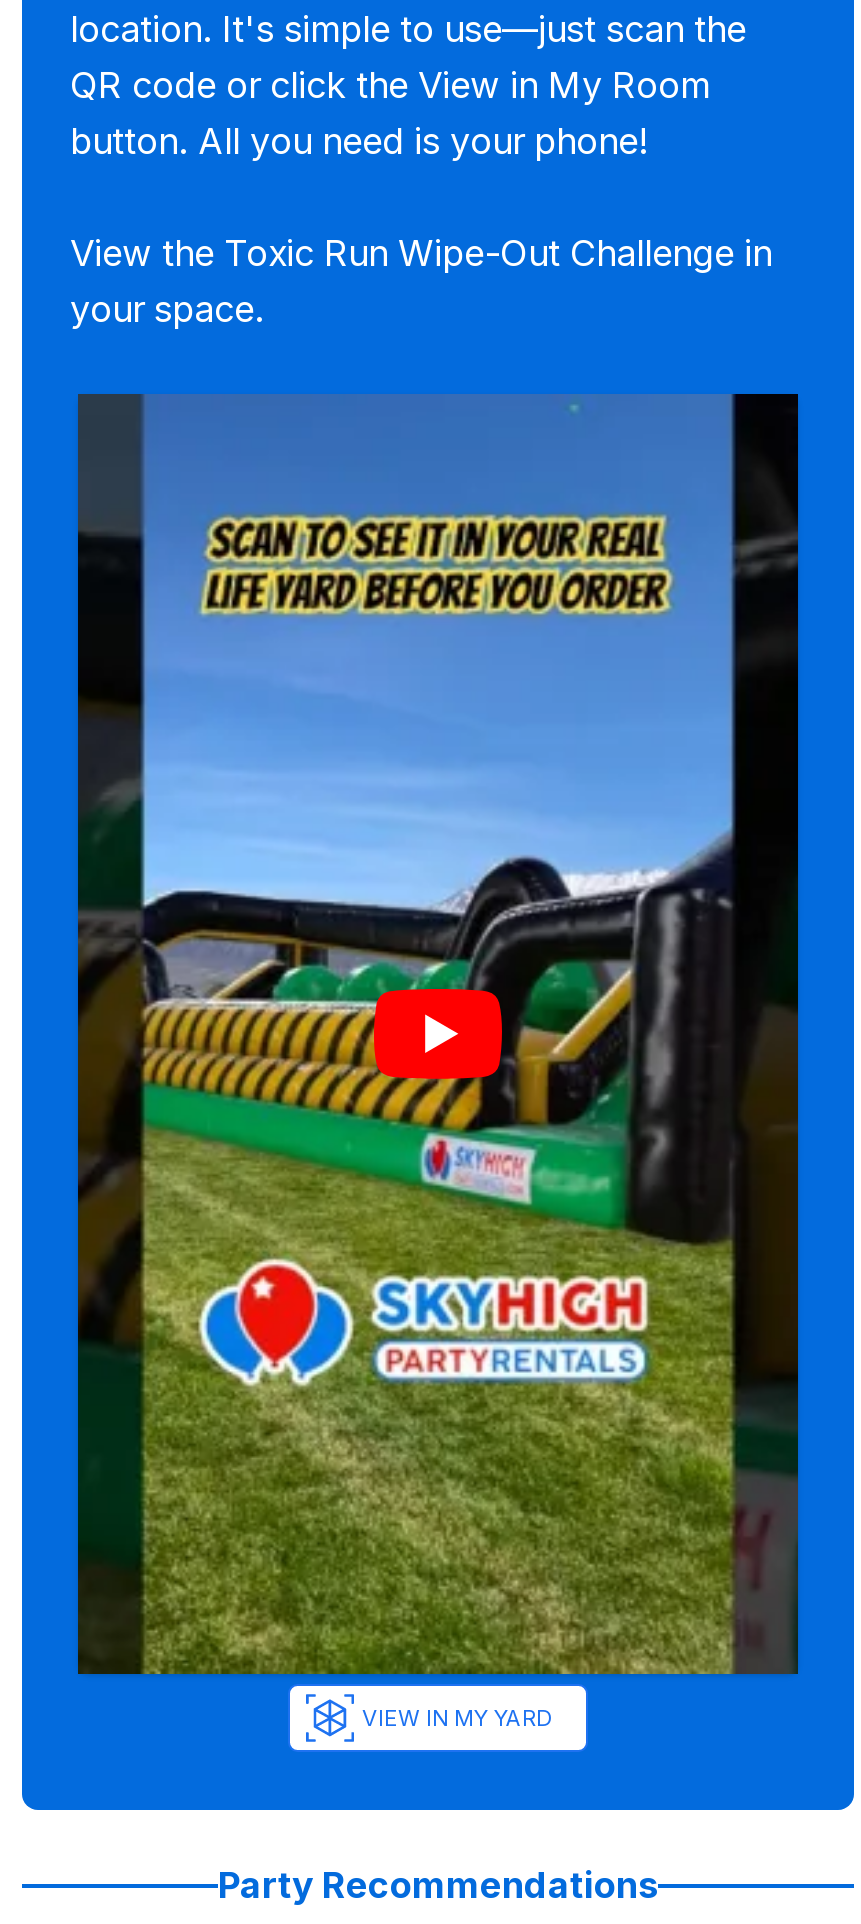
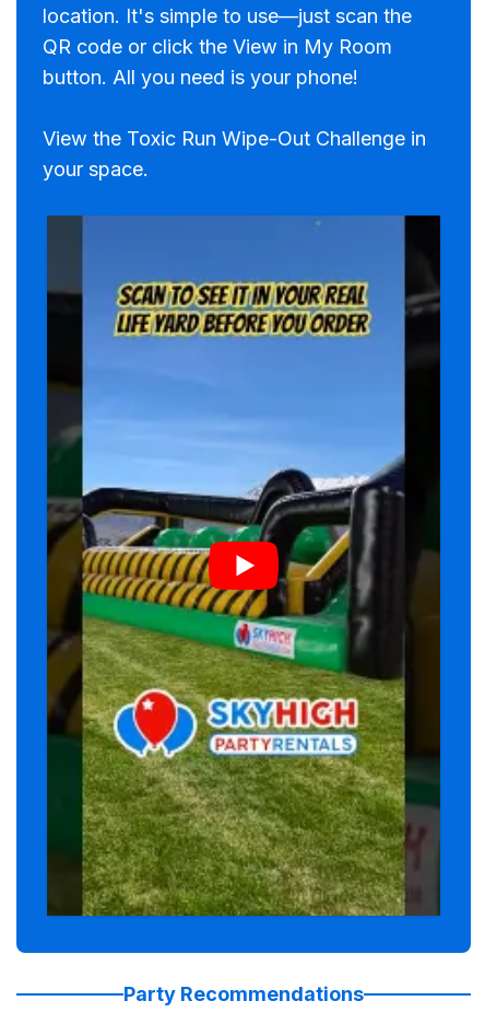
- VIEW IN MY YARD
